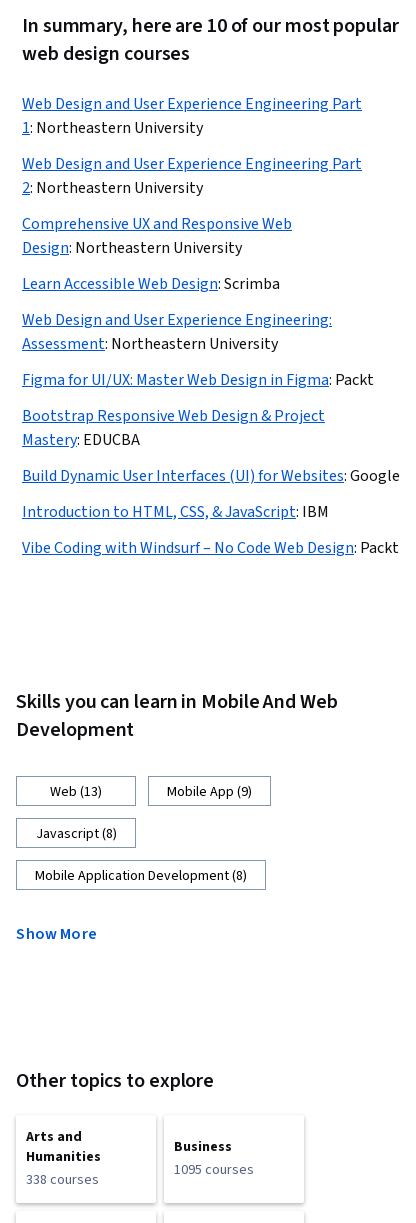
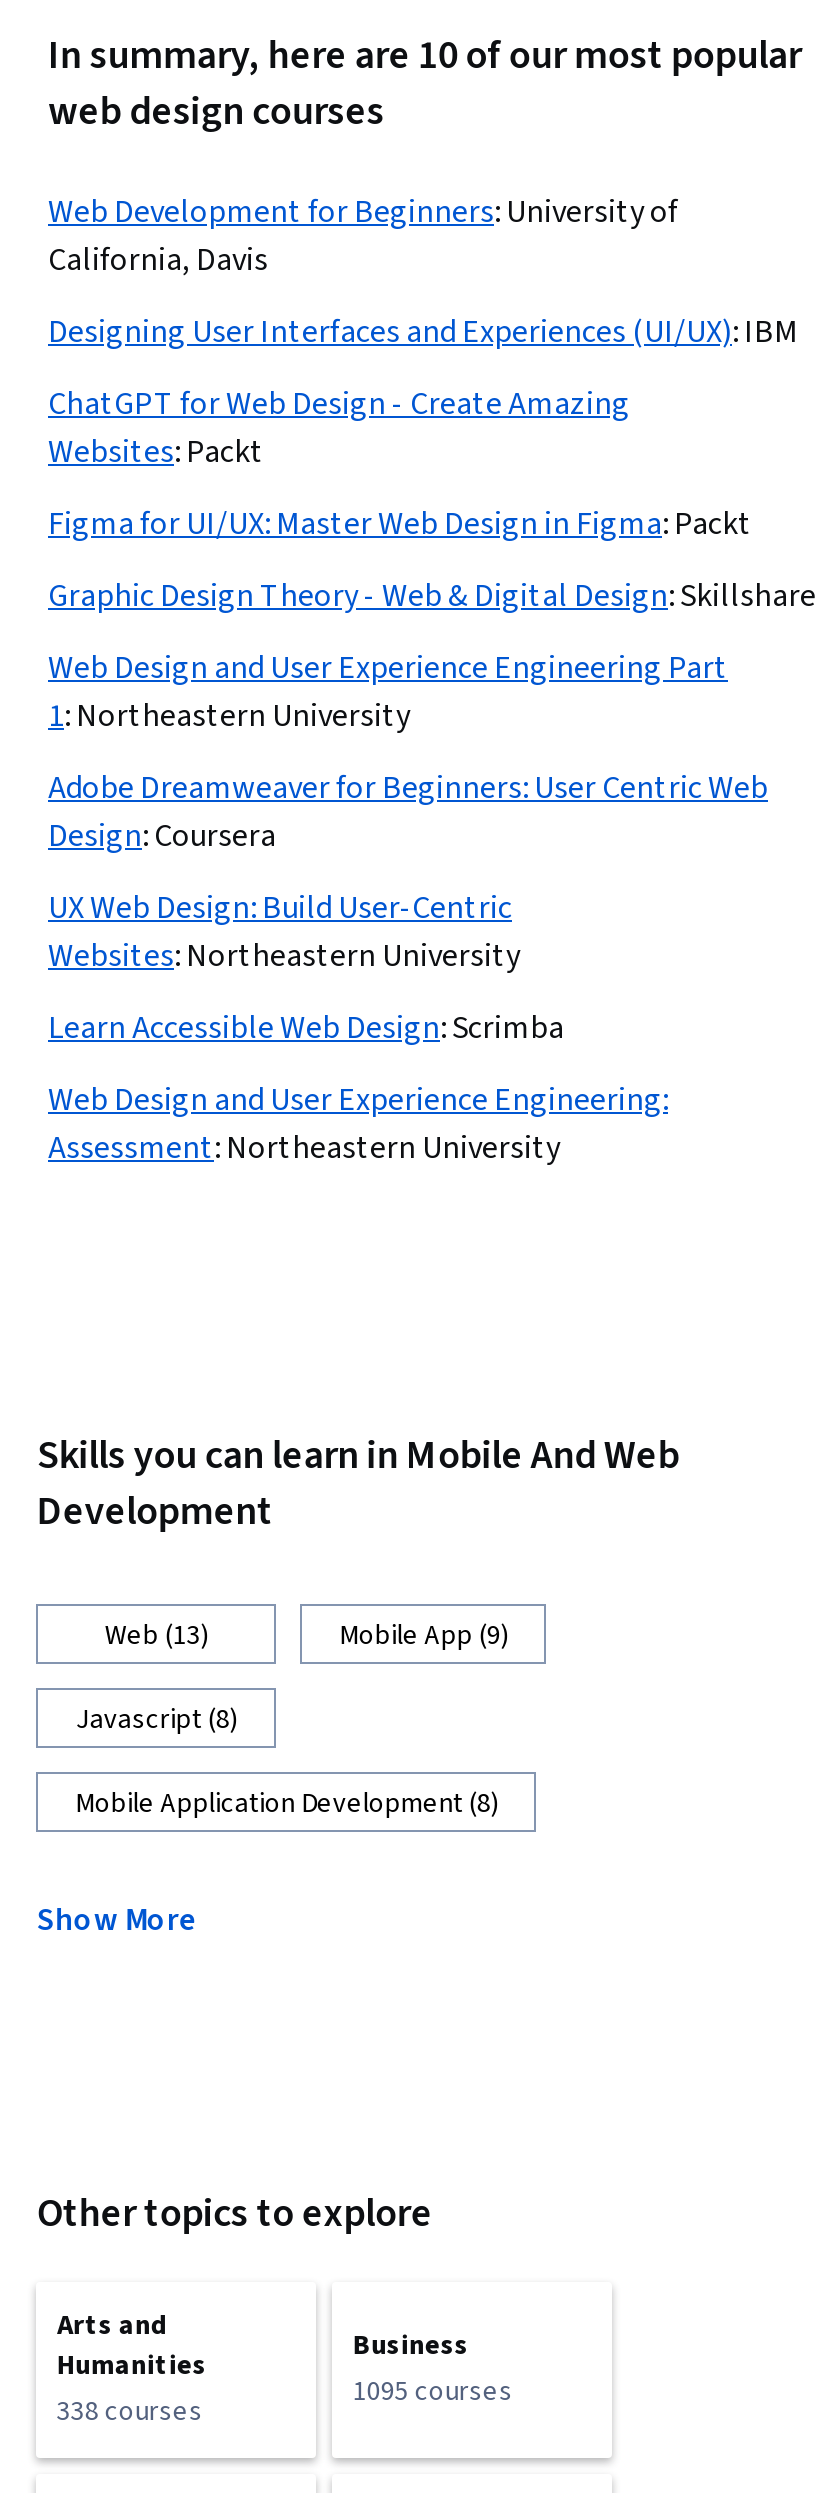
+ Web Development for Beginners: University of
+ California, Davis
+ Designing User Interfaces and Experiences (UI/UX): IBM
+ ChatGPT for Web Design - Create Amazing
+ Websites: Packt
+ Graphic Design Theory - Web & Digital Design: Skillshare

moved down: Web Design and User Experience Engineering Part | 1: Northeastern University

- Web Design and User Experience Engineering Part
- 2: Northeastern University
+ Adobe Dreamweaver for Beginners: User Centric Web
+ Design: Coursera

- Comprehensive UX and Responsive Web
- Design: Northeastern University
+ UX Web Design: Build User-Centric
+ Websites: Northeastern University

moved down: Learn Accessible Web Design: Scrimba | Web Design and User Experience Engineering: | Assessment: Northeastern University

moved up: Figma for UI/UX: Master Web Design in Figma: Packt

- Bootstrap Responsive Web Design & Project
- Mastery: EDUCBA
- Build Dynamic User Interfaces (UI) for Websites: Google
- Introduction to HTML, CSS, & JavaScript: IBM
- Vibe Coding with Windsurf – No Code Web Design: Packt
